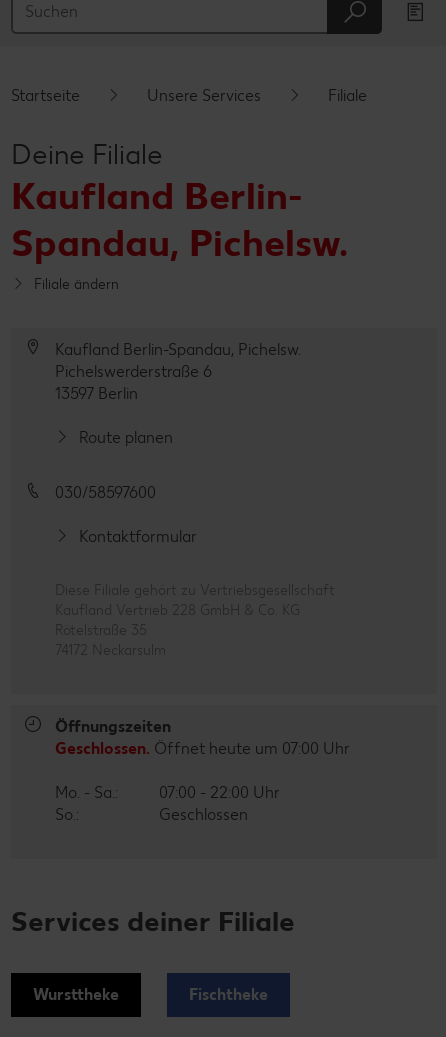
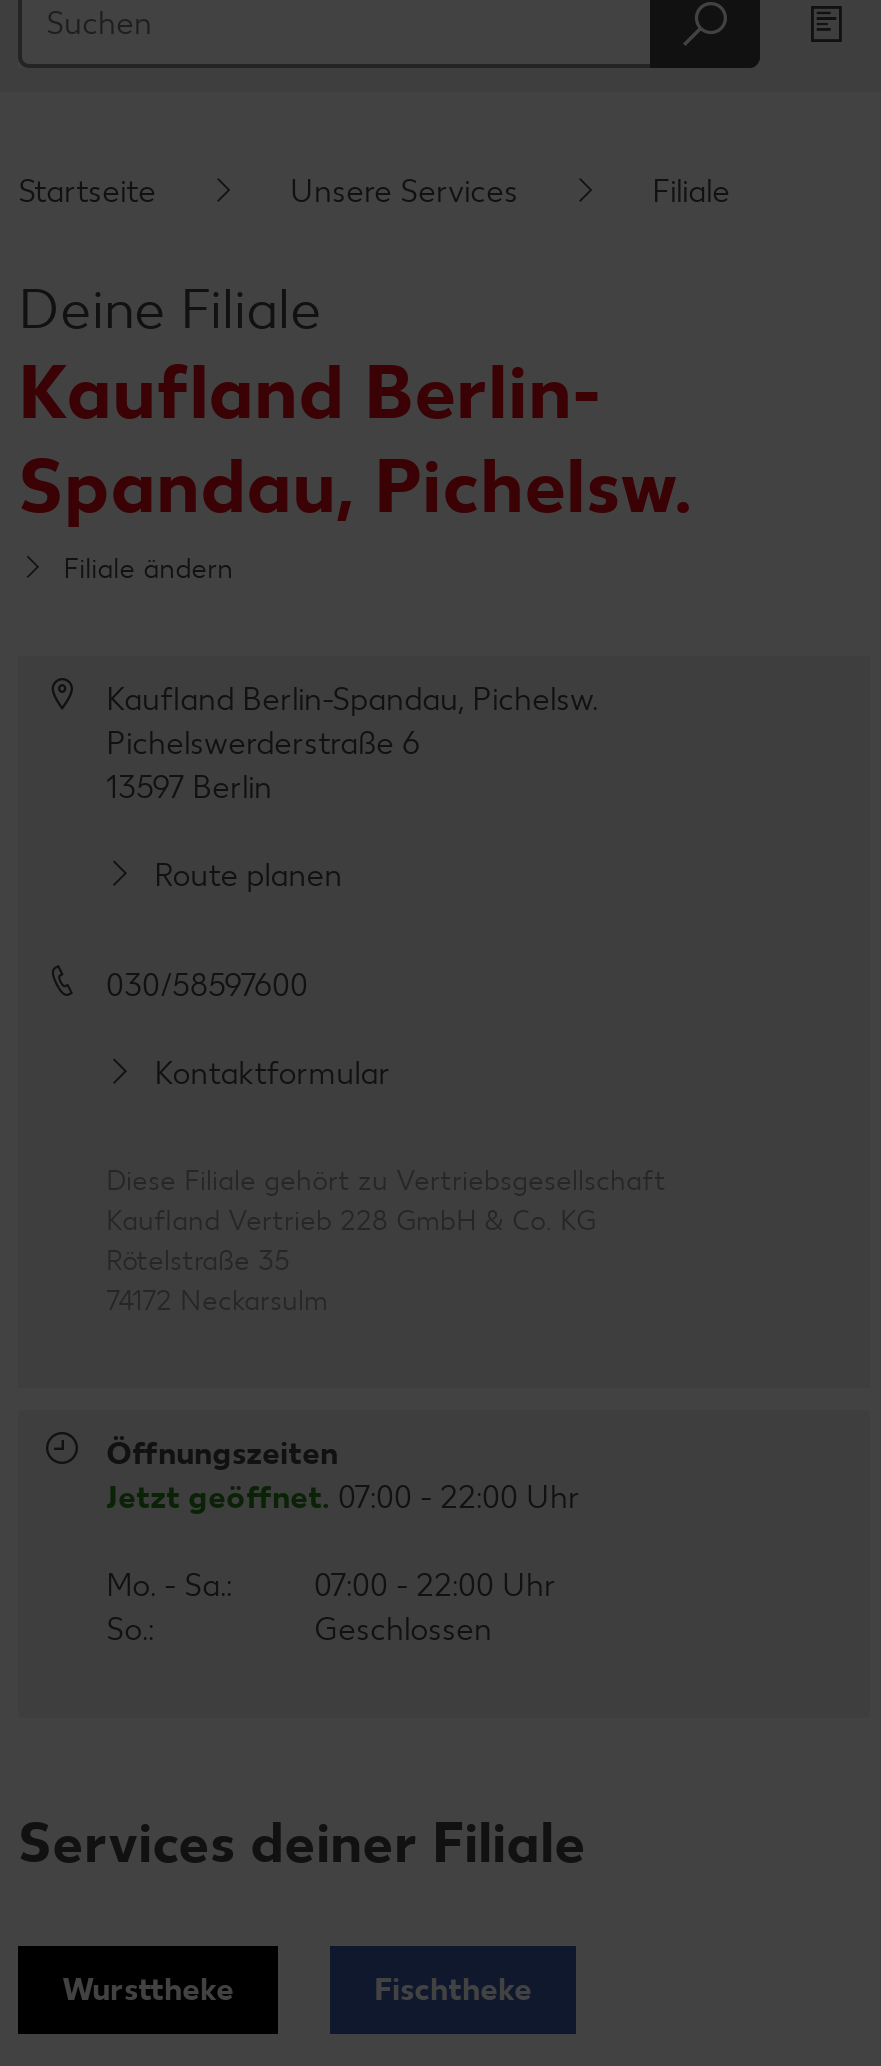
- Geschlossen. Öffnet heute um 07:00 Uhr
+ Jetzt geöffnet. 07:00 - 22:00 Uhr
